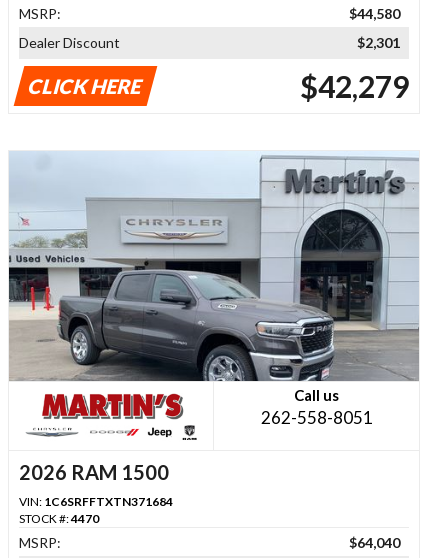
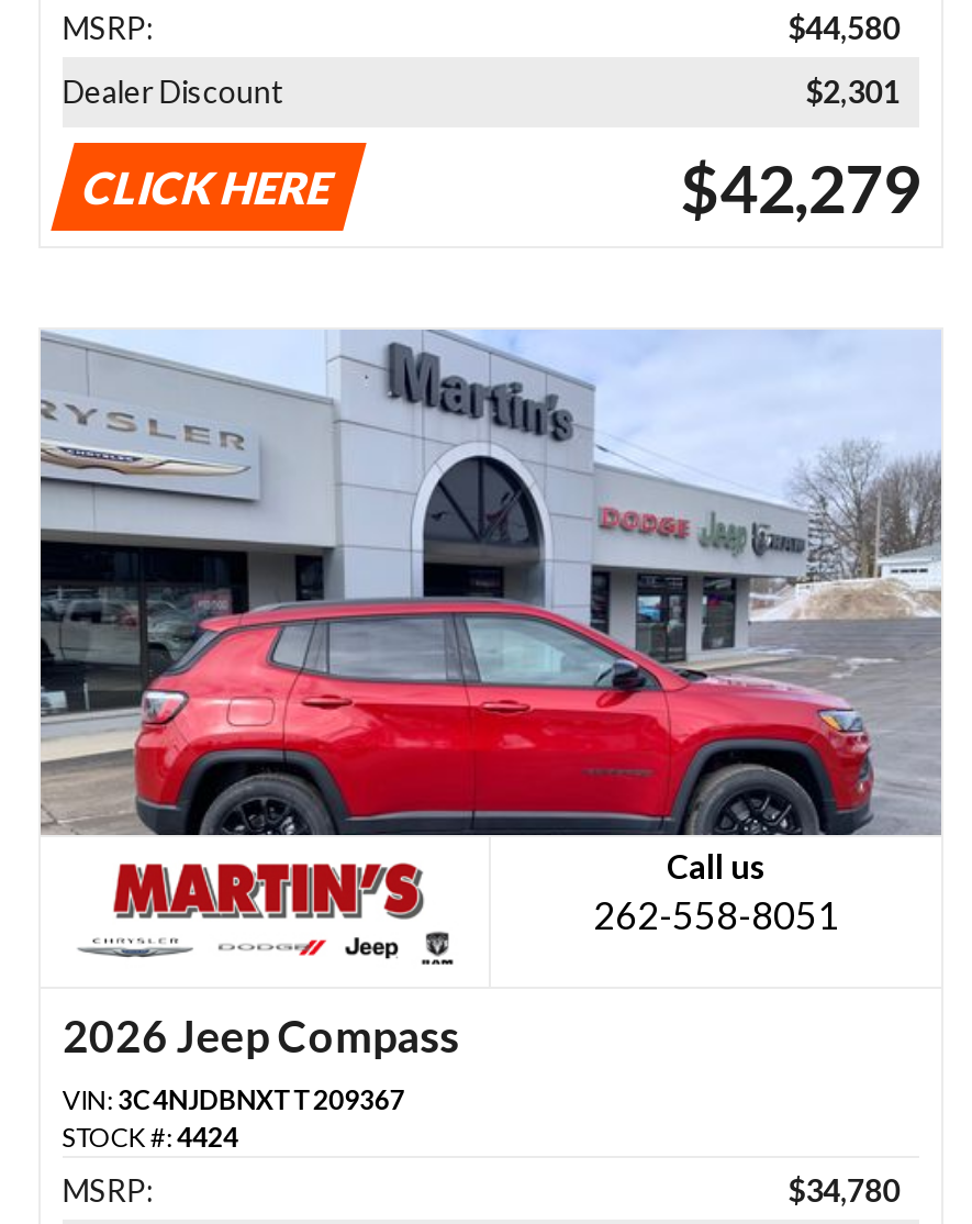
- [image]
+ [image]

- 2026 RAM 1500
- VIN: 1C6SRFFTXTN371684
- STOCK #:4470
+ 2026 Jeep Compass
+ VIN: 3C4NJDBNXTT209367
+ STOCK #:4424

- $64,040
+ $34,780
